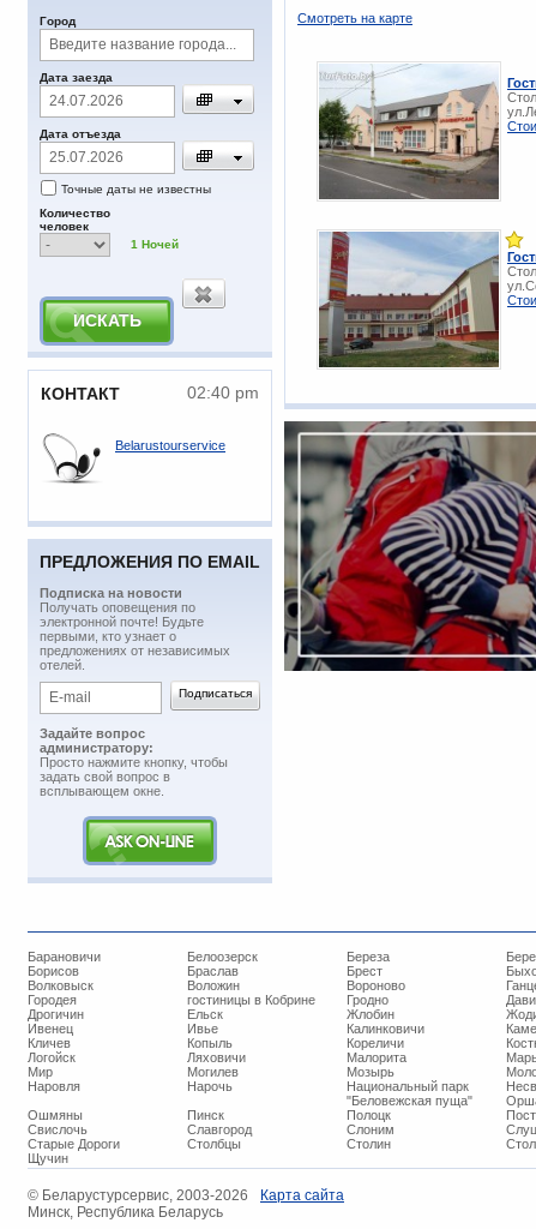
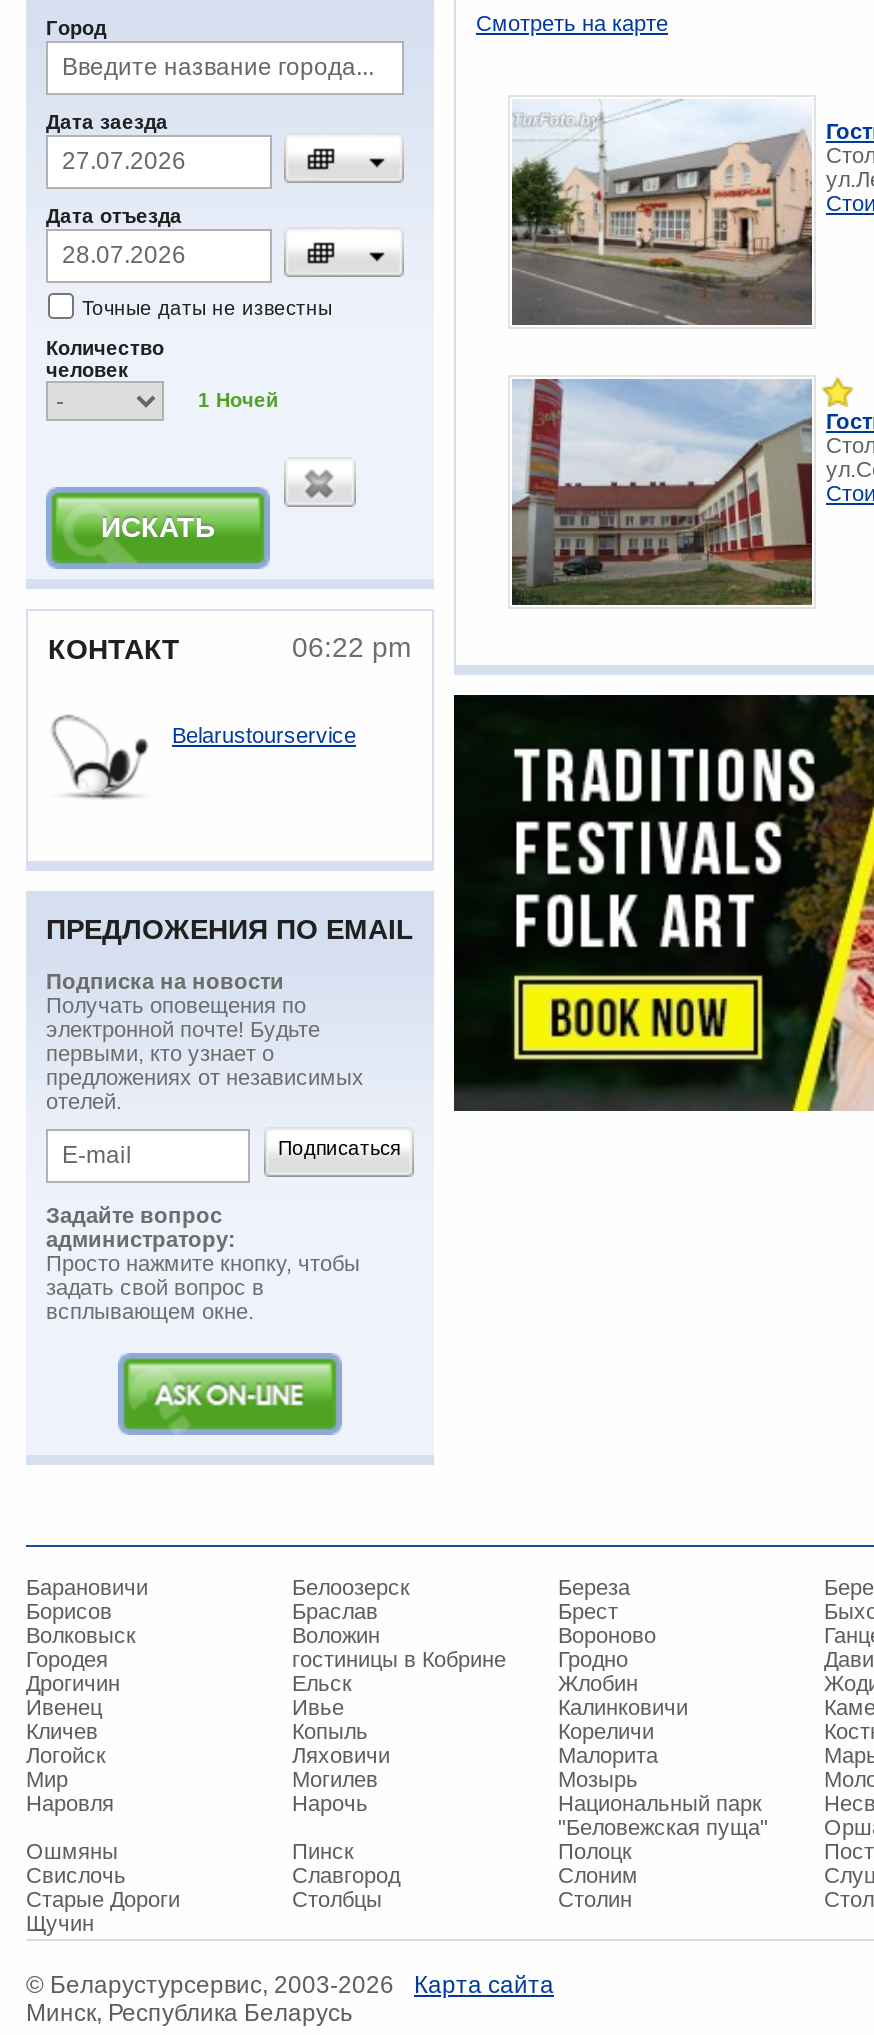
- 02:40 pm
+ 06:22 pm

- [image]
+ [image]
